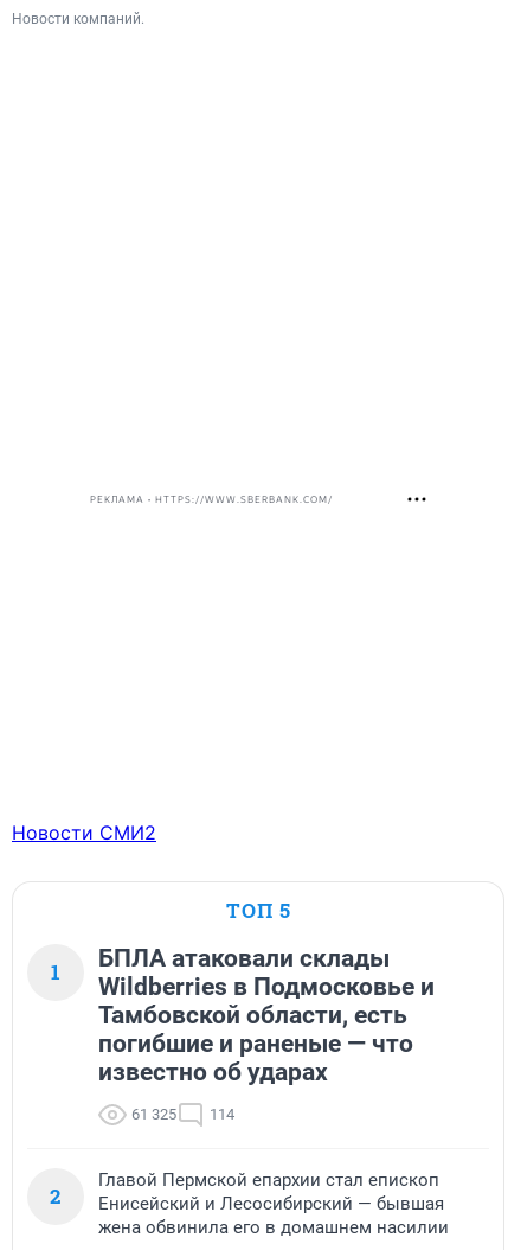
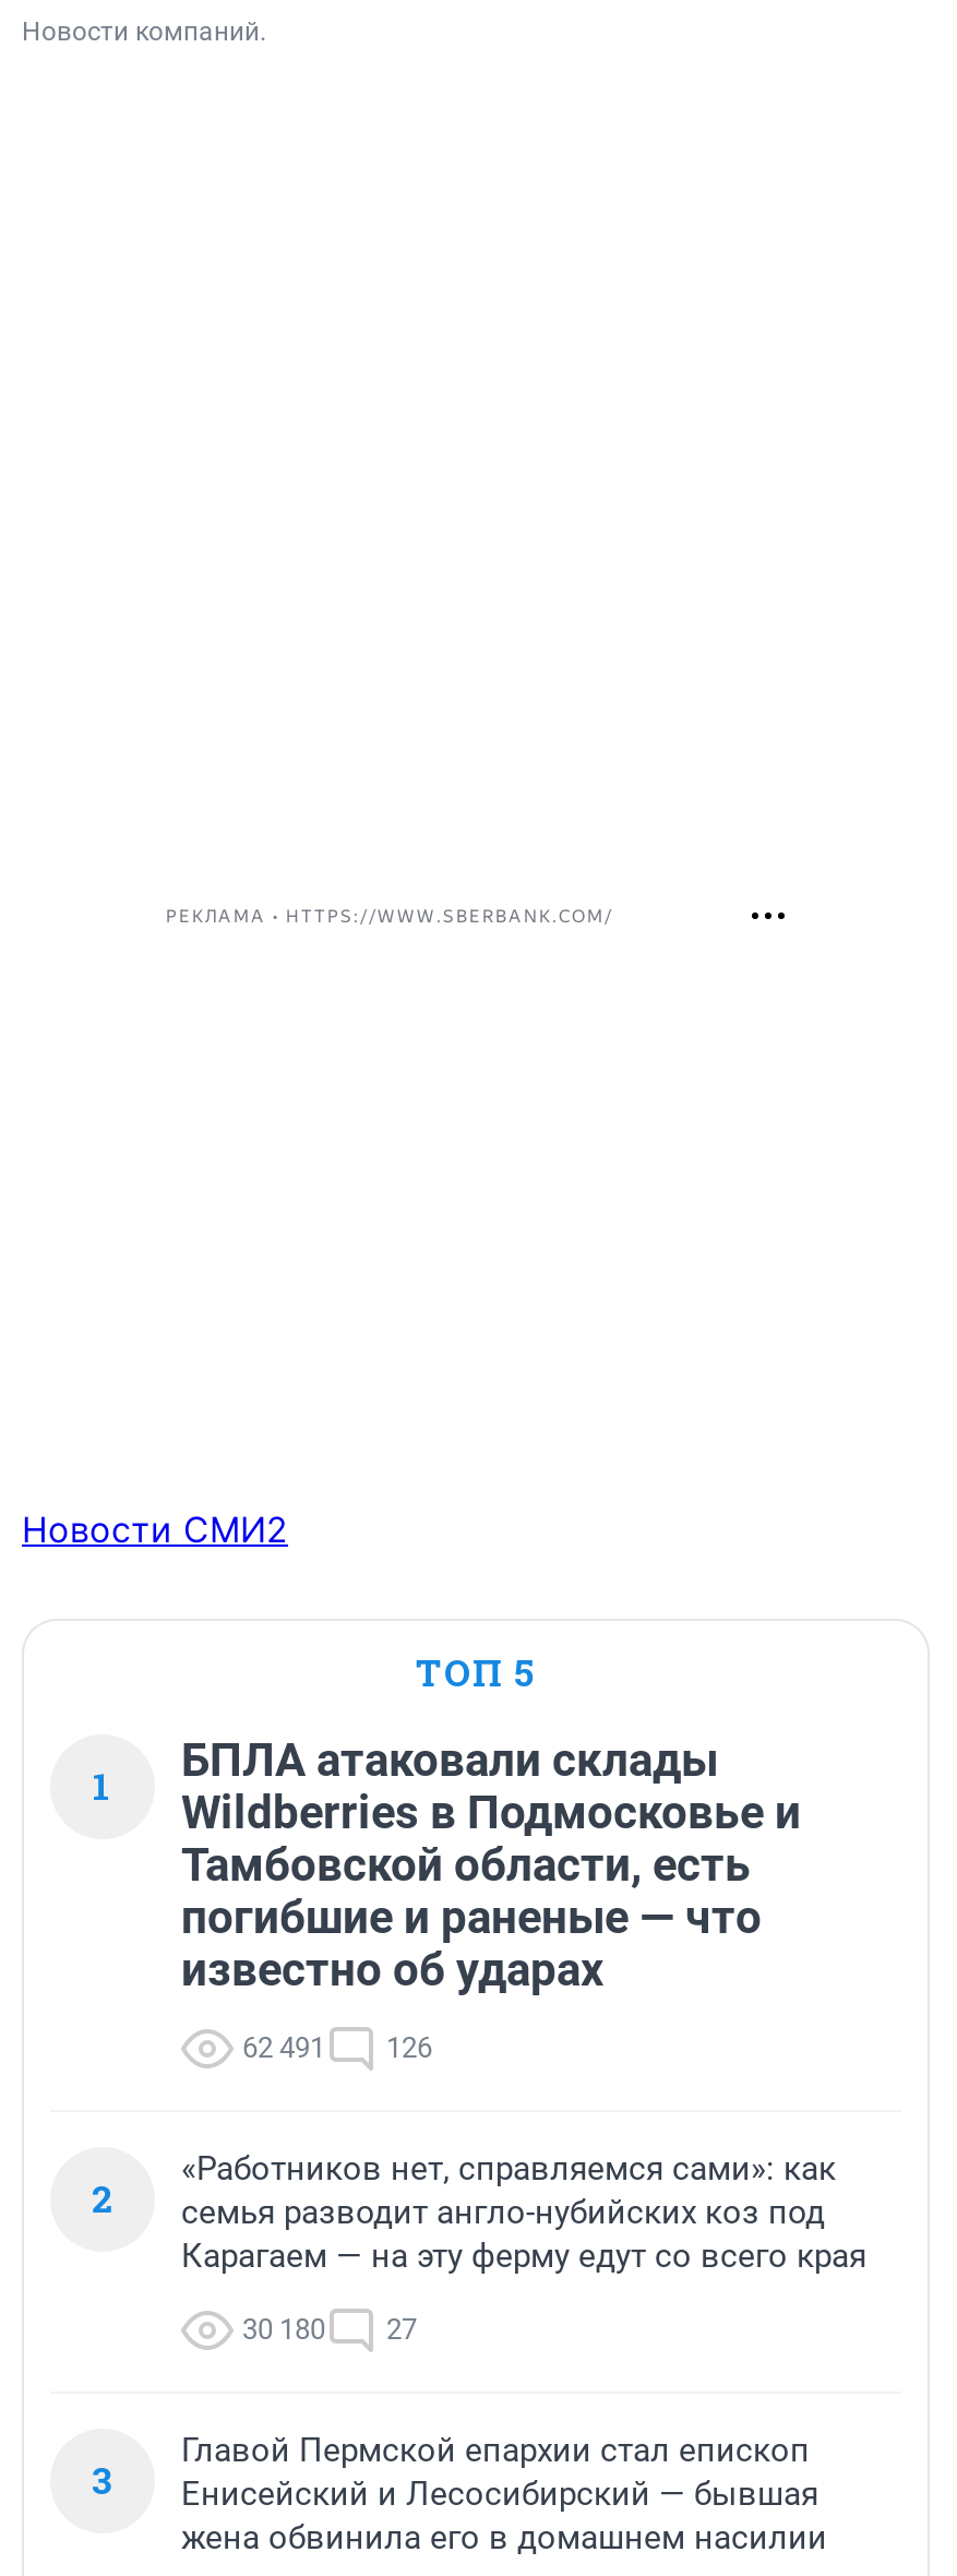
+ «Работников нет, справляемся сами»: как
+ семья разводит англо-нубийских коз под
+ Карагаем — на эту ферму едут со всего края
+ 30 180
+ 27
+ 3

- 61 325
+ 62 491

- 114
+ 126
